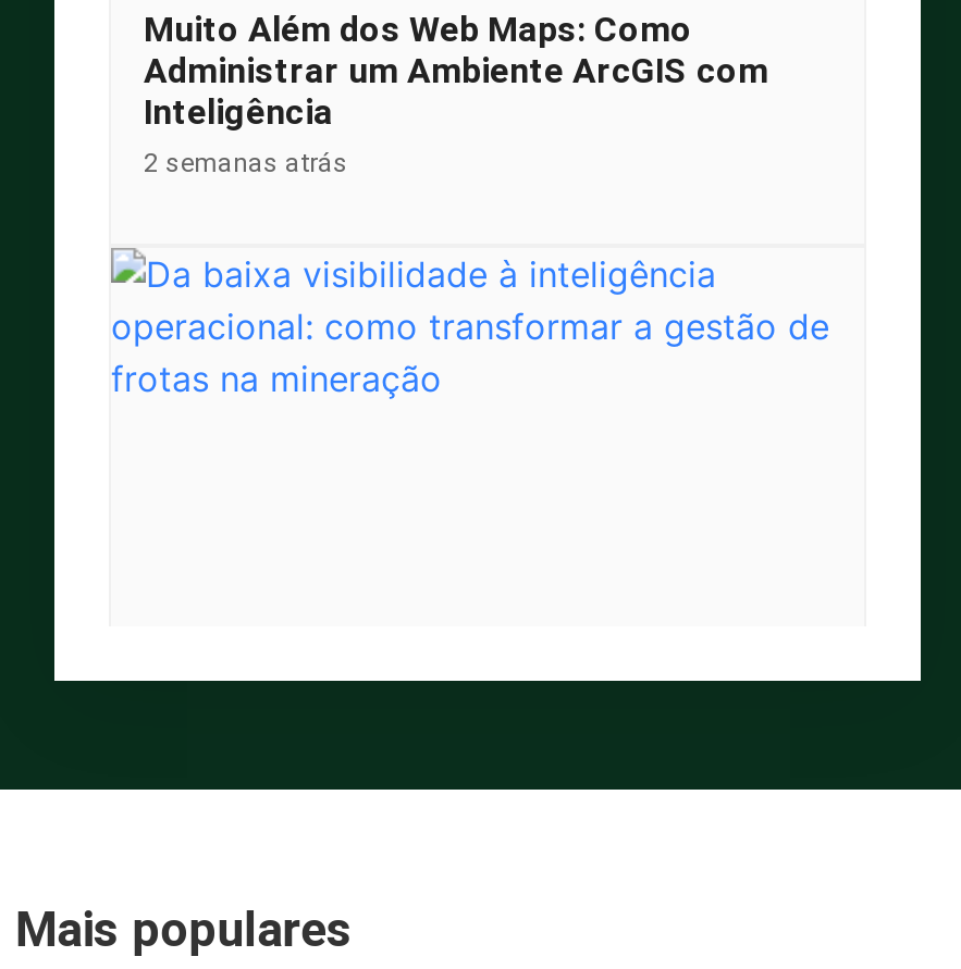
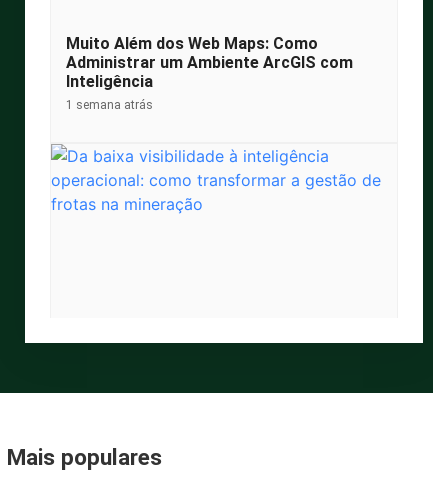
- 2 semanas atrás
+ 1 semana atrás
